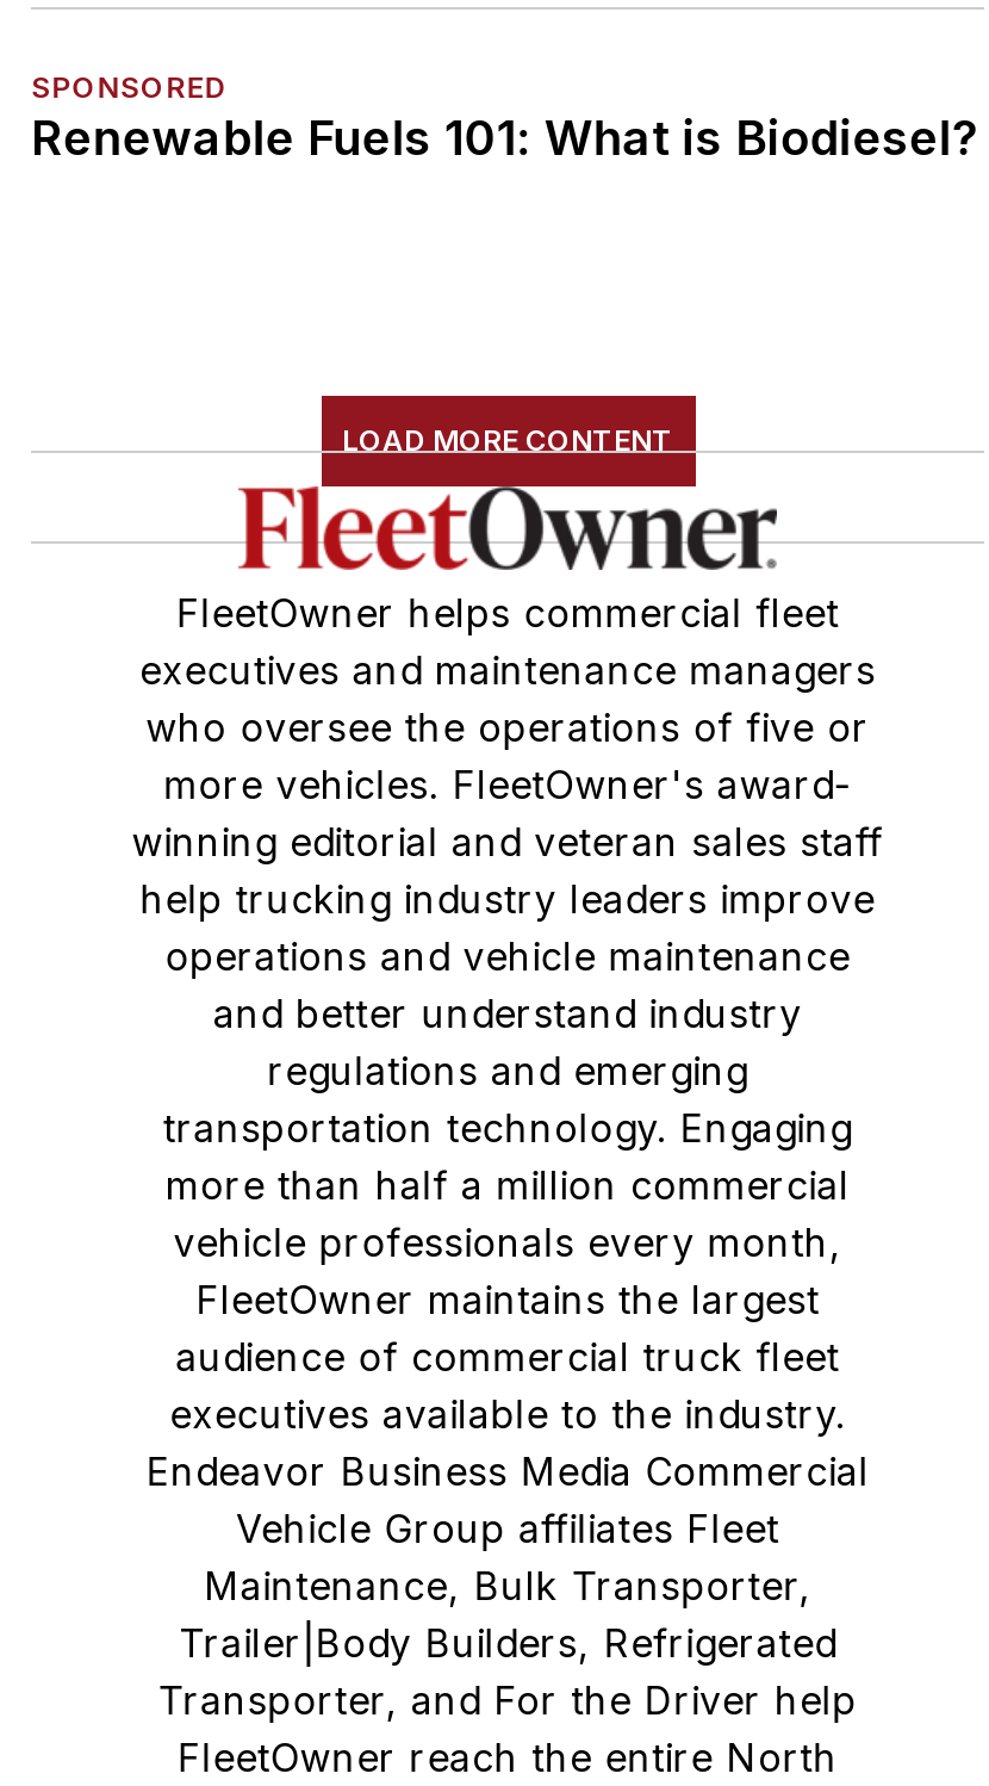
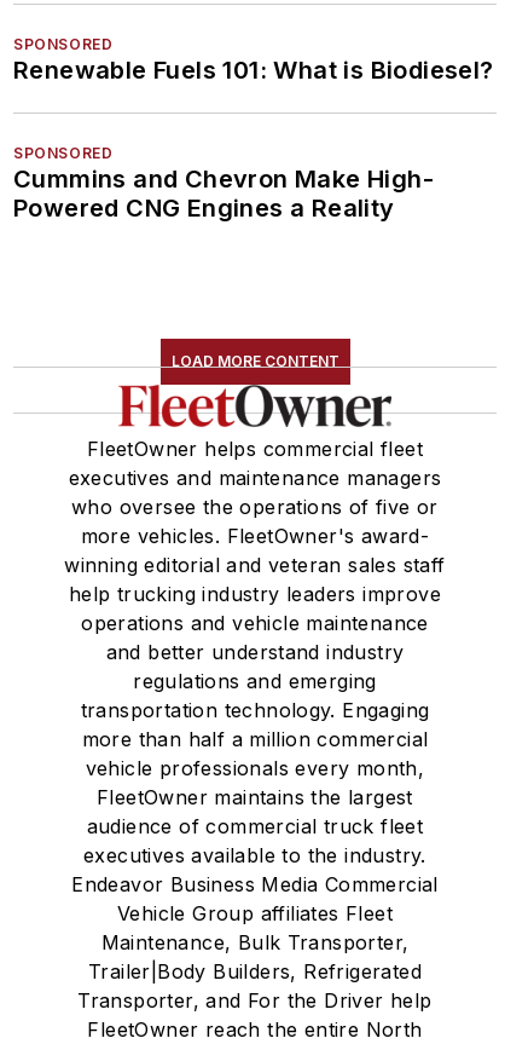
+ SPONSORED
+ Cummins and Chevron Make High-
+ Powered CNG Engines a Reality
